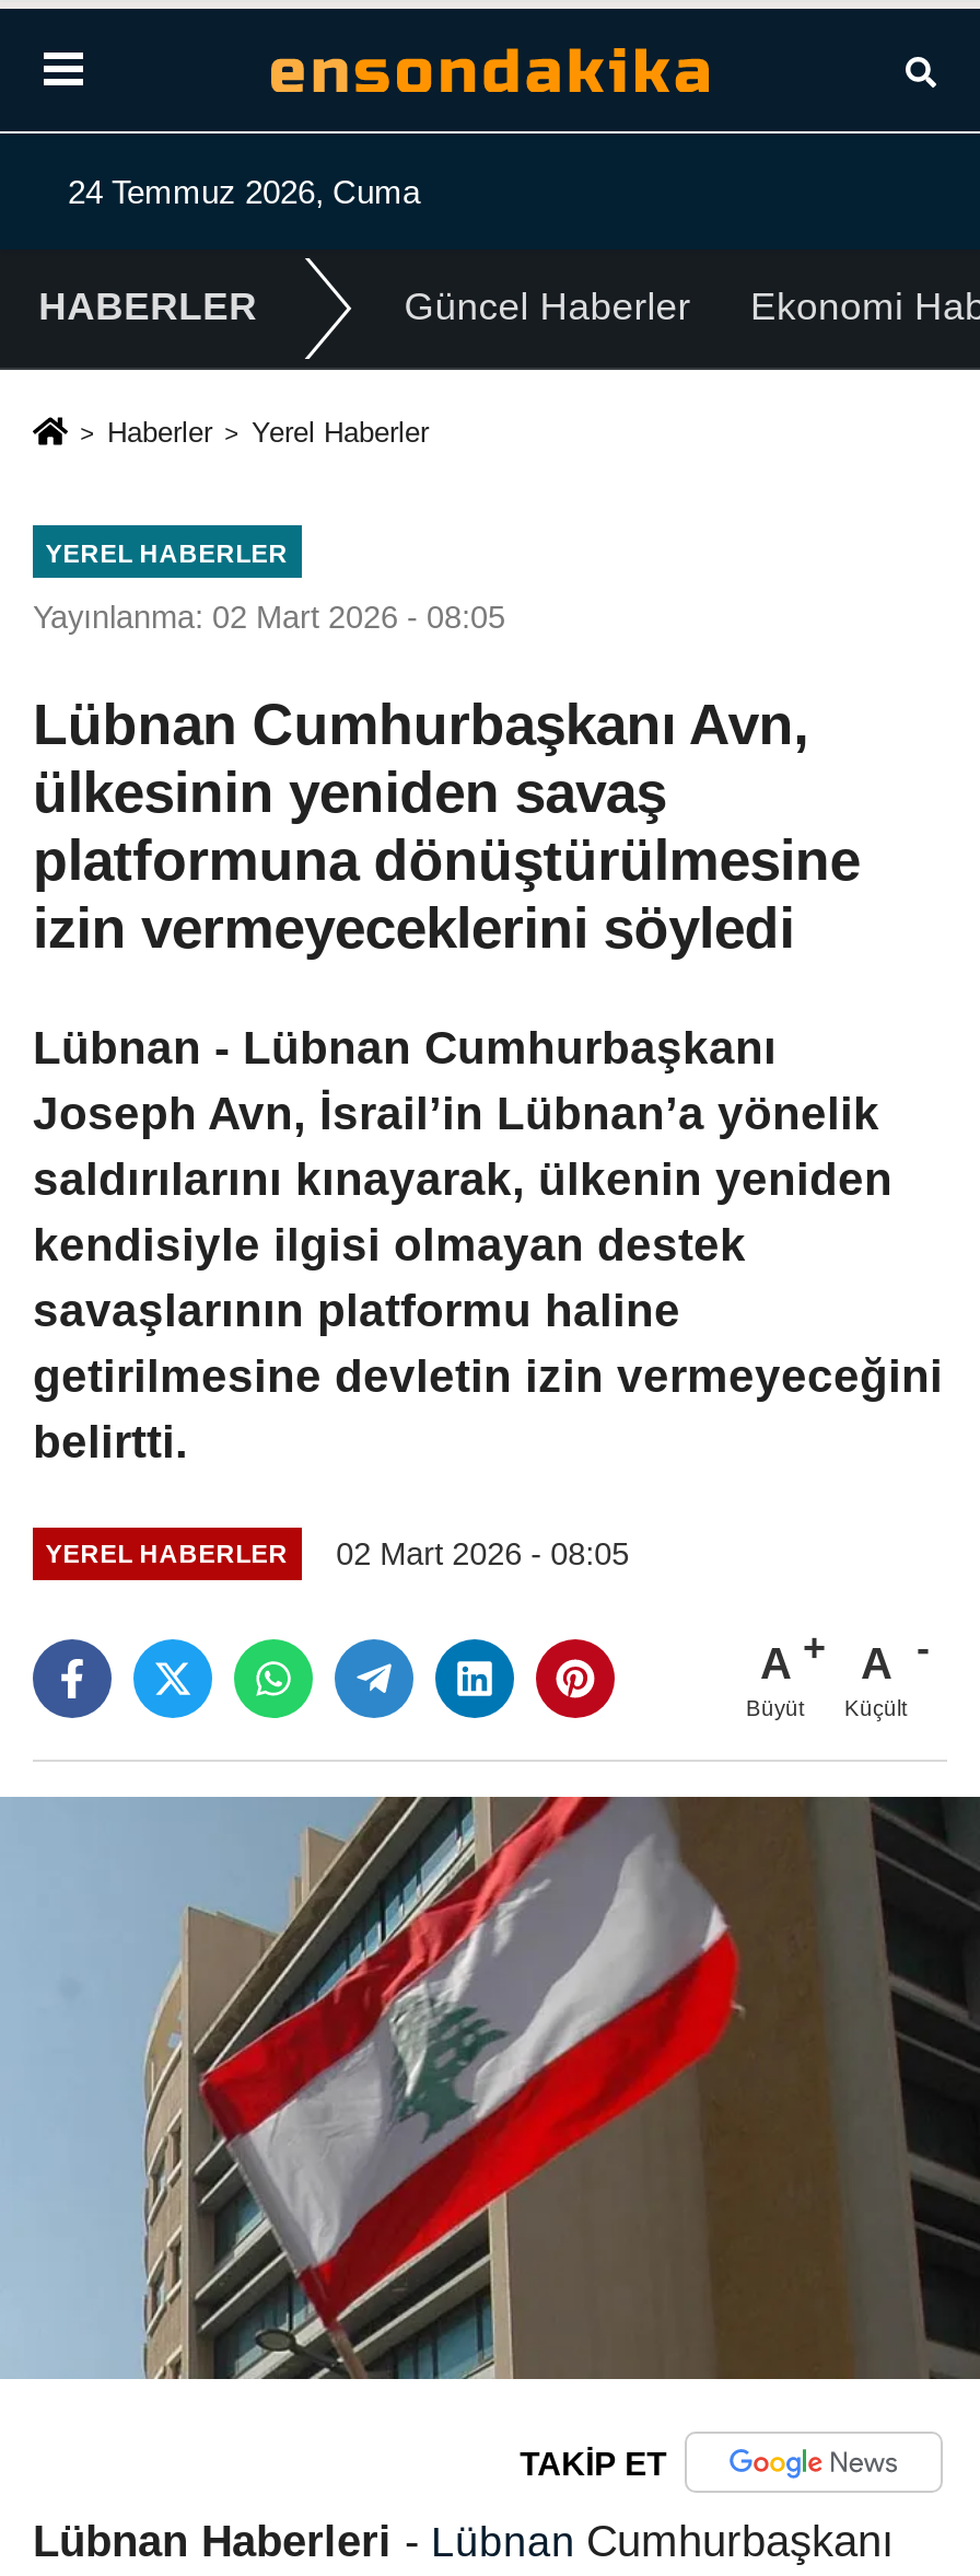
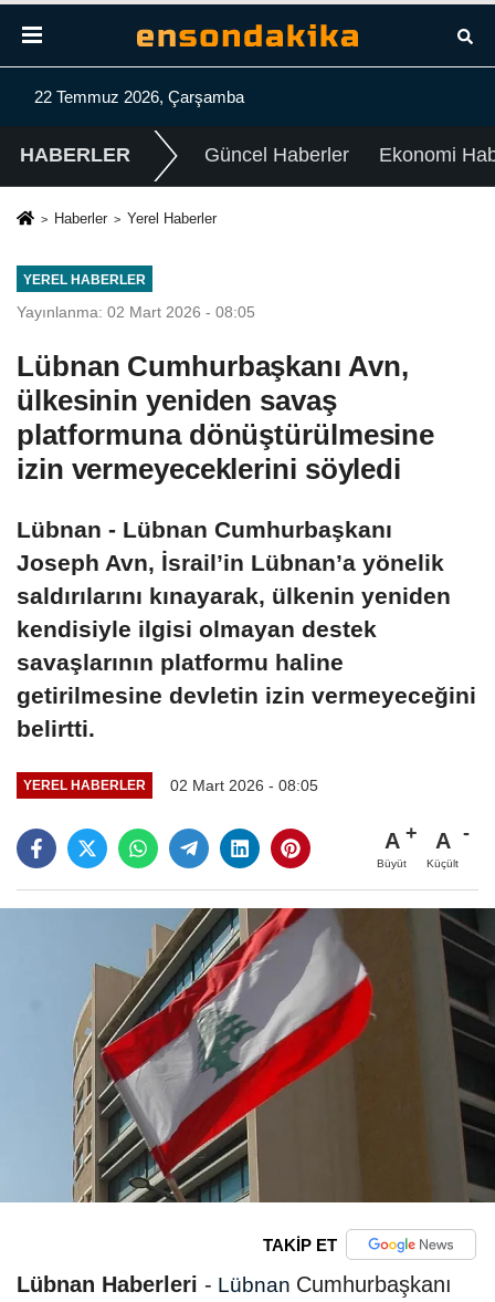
- 24 Temmuz 2026, Cuma
+ 22 Temmuz 2026, Çarşamba
